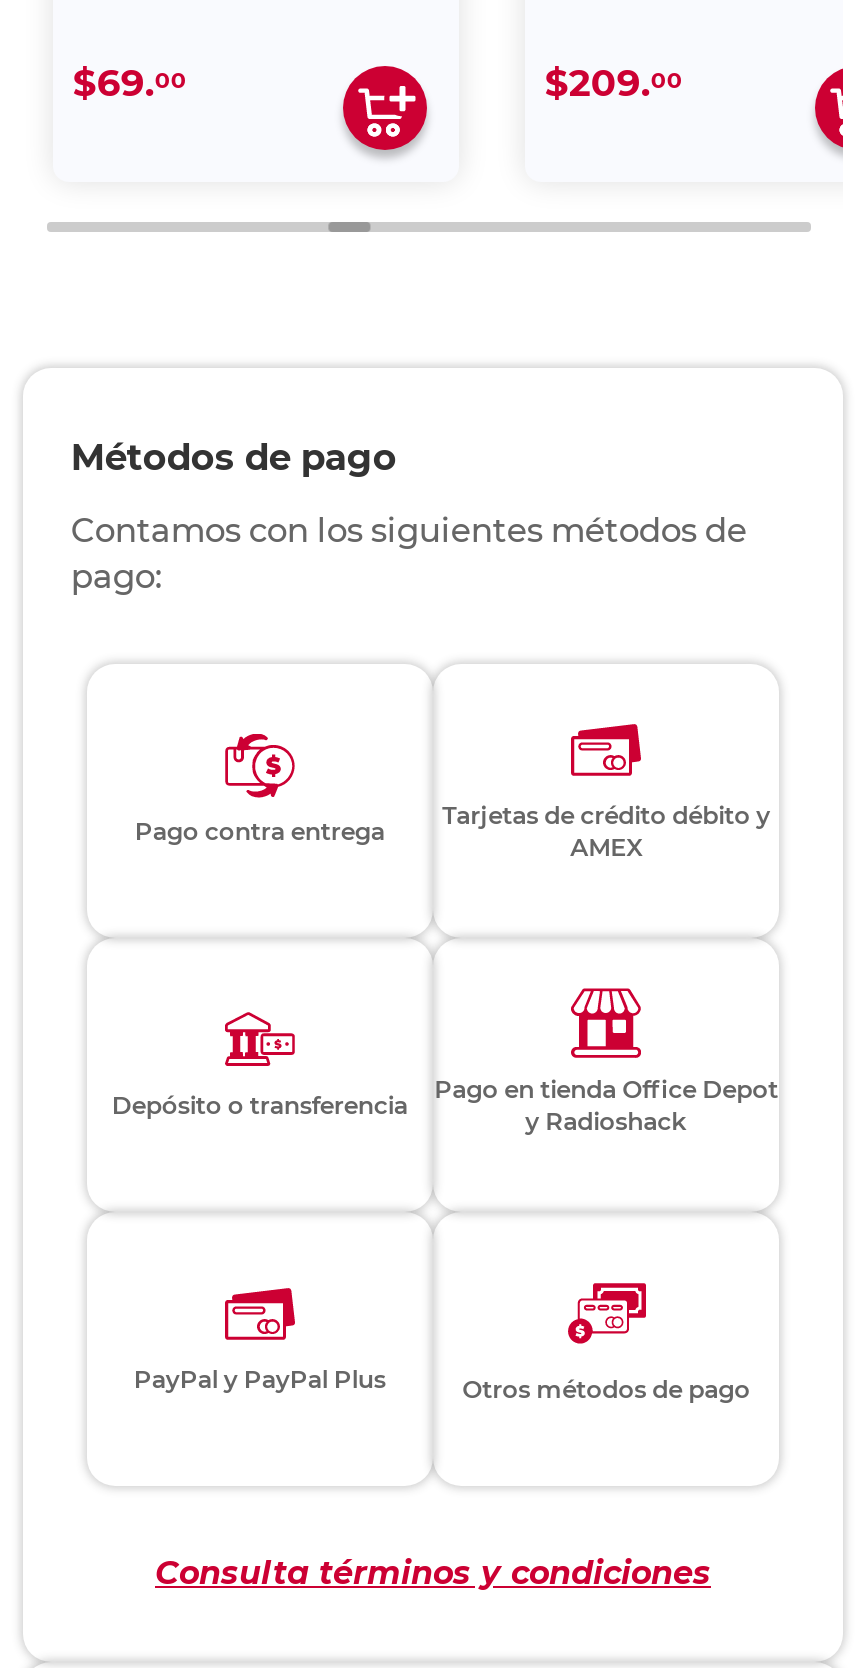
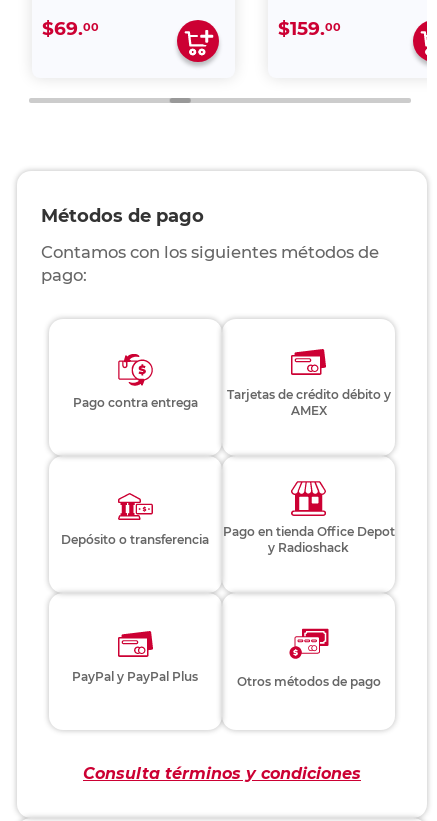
- $209.00
+ $159.00
